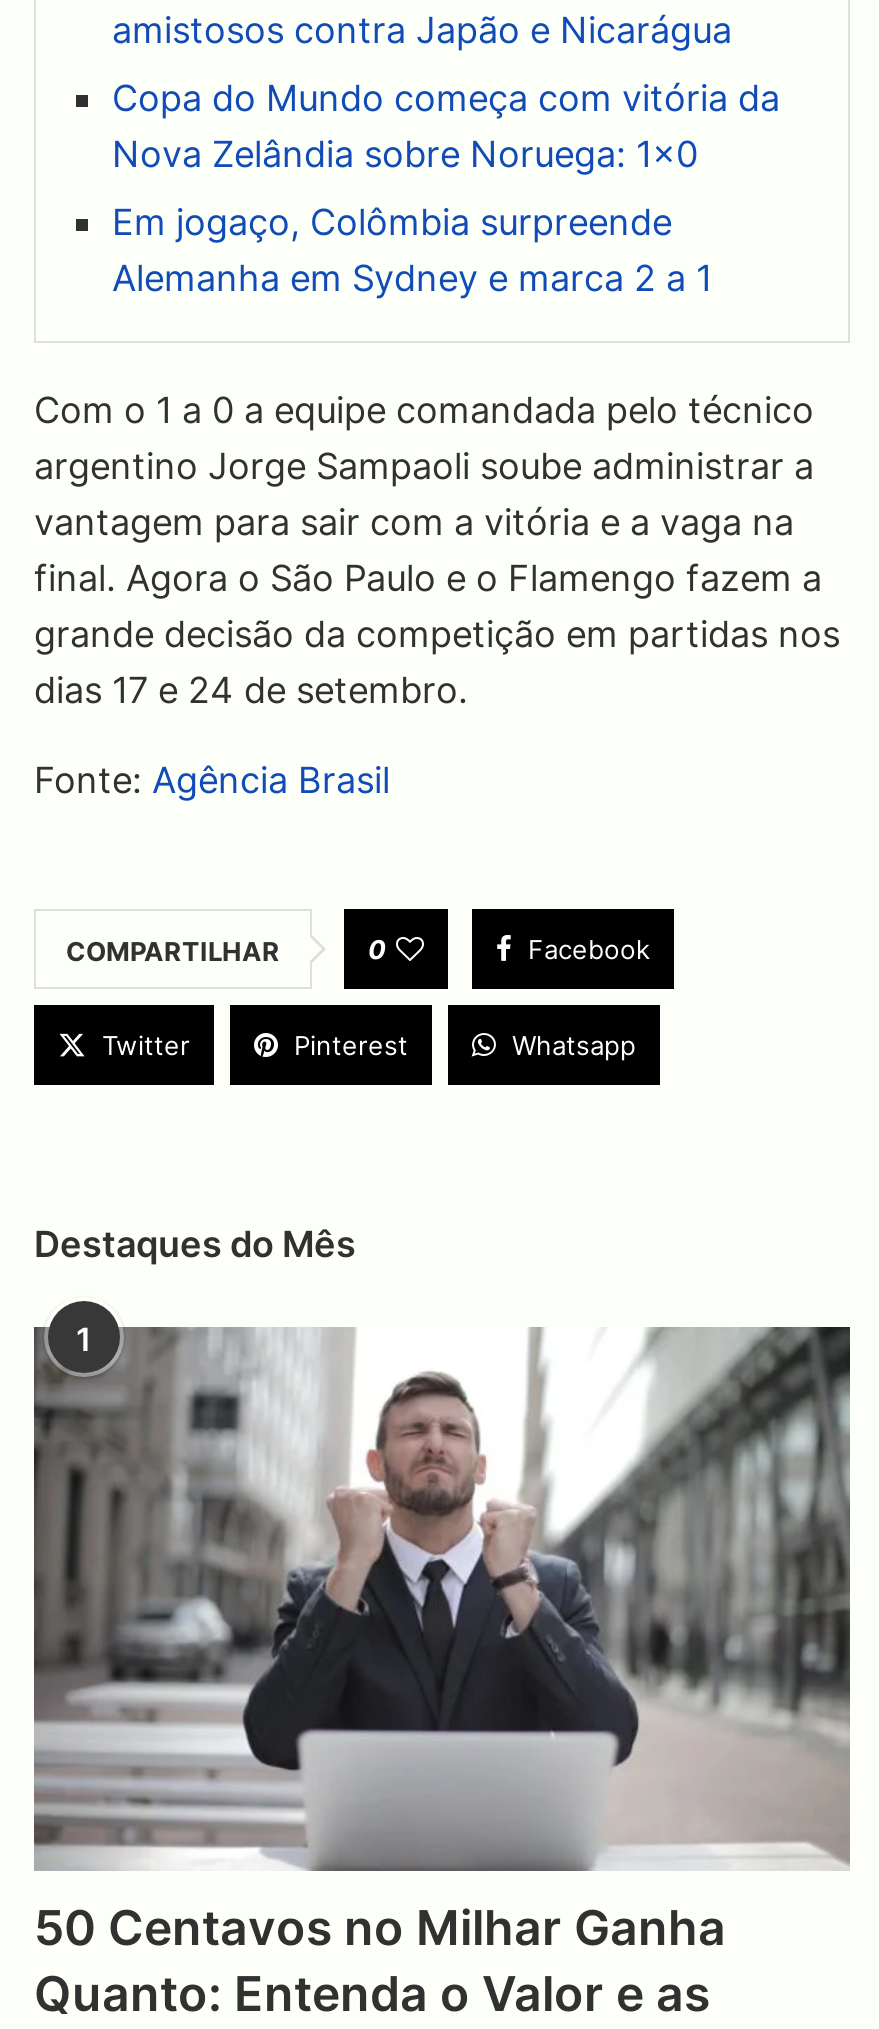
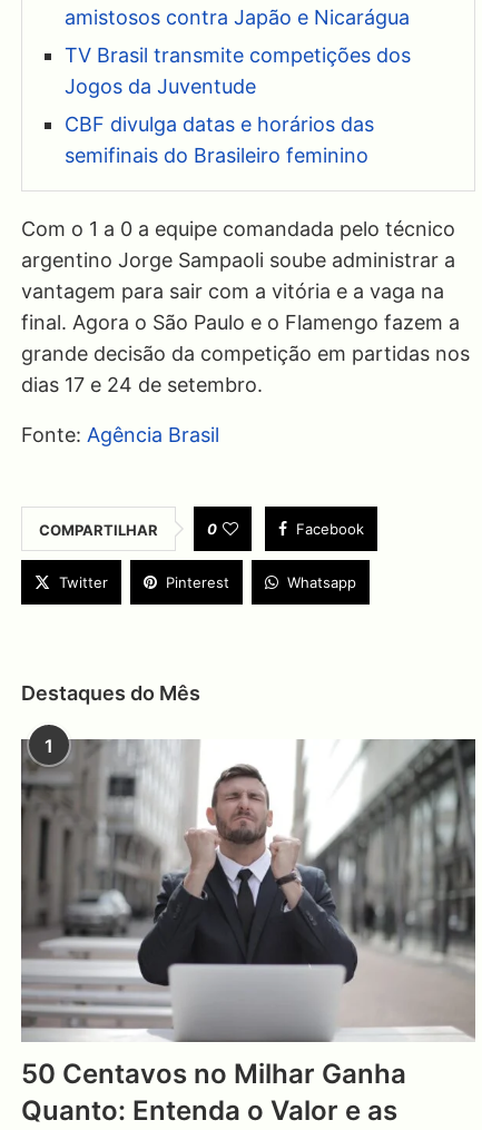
- Copa do Mundo começa com vitória da
- Nova Zelândia sobre Noruega: 1×0
+ TV Brasil transmite competições dos
+ Jogos da Juventude

- Em jogaço, Colômbia surpreende
- Alemanha em Sydney e marca 2 a 1
+ CBF divulga datas e horários das
+ semifinais do Brasileiro feminino
